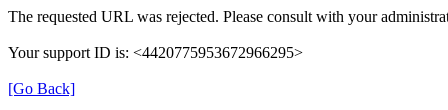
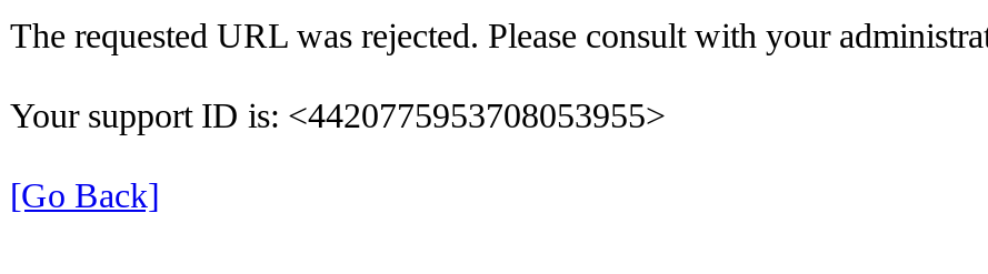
- Your support ID is: <4420775953672966295>
+ Your support ID is: <4420775953708053955>
